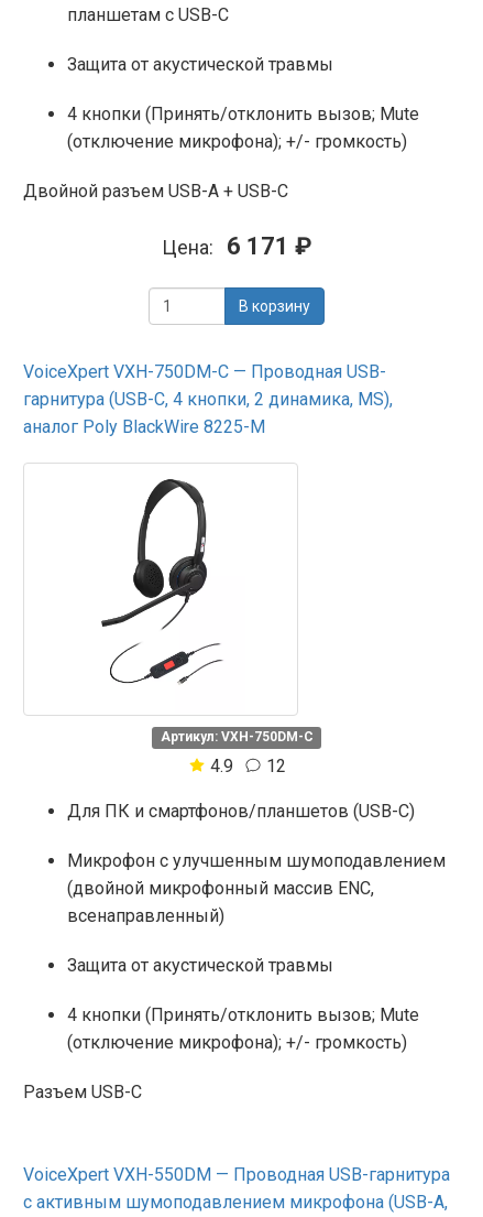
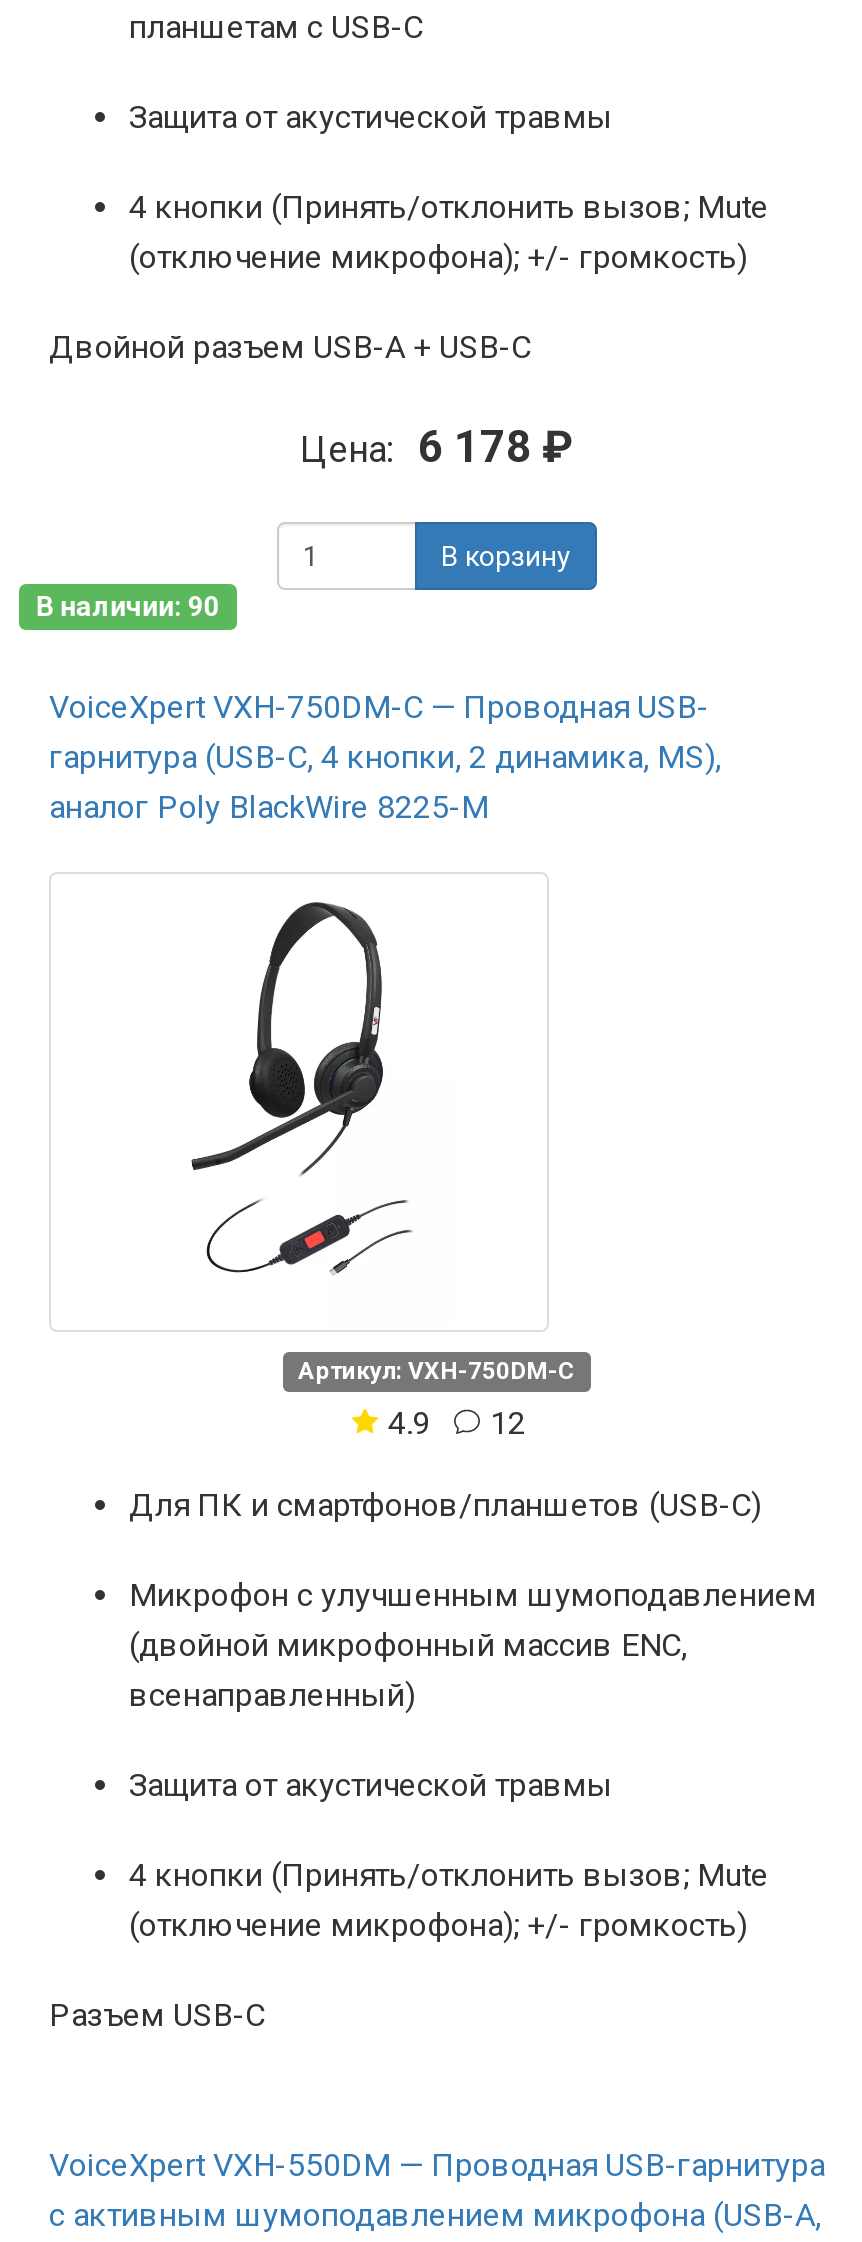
- Цена: 6 171 ₽
+ Цена: 6 178 ₽

+ В наличии: 90
